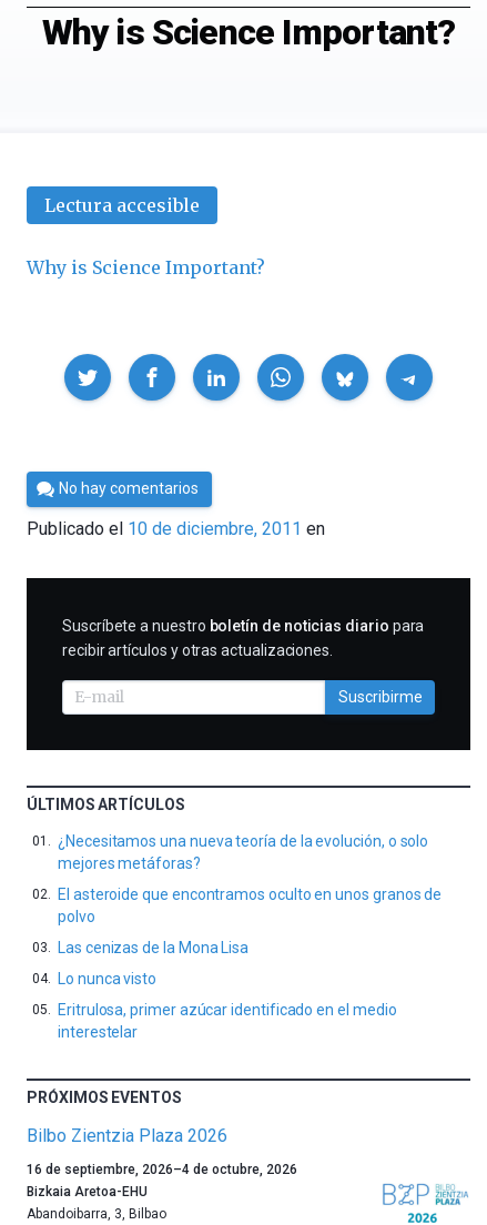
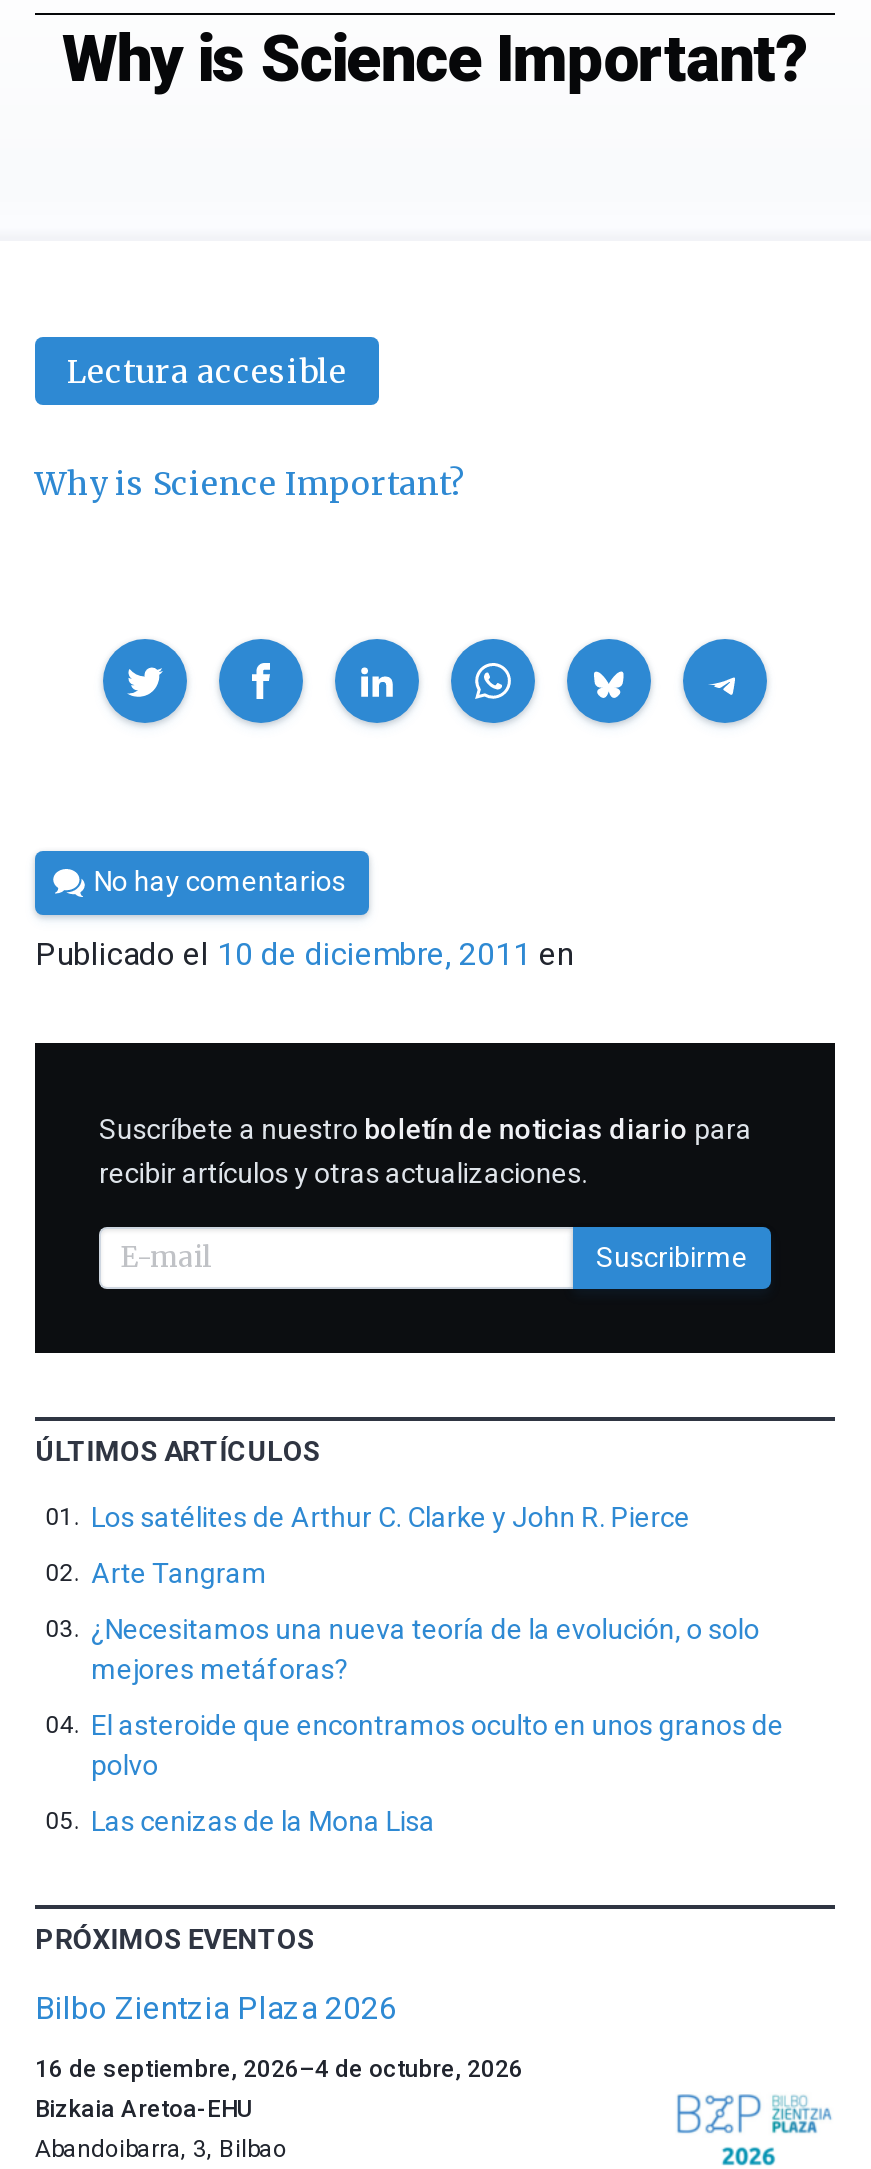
+ Los satélites de Arthur C. Clarke y John R. Pierce
+ Arte Tangram

moved down: ¿Necesitamos una nueva teoría de la evolución, o solo | mejores metáforas? | El asteroide que encontramos oculto en unos granos de | polvo | Las cenizas de la Mona Lisa

- Lo nunca visto
- Eritrulosa, primer azúcar identificado en el medio
- interestelar
